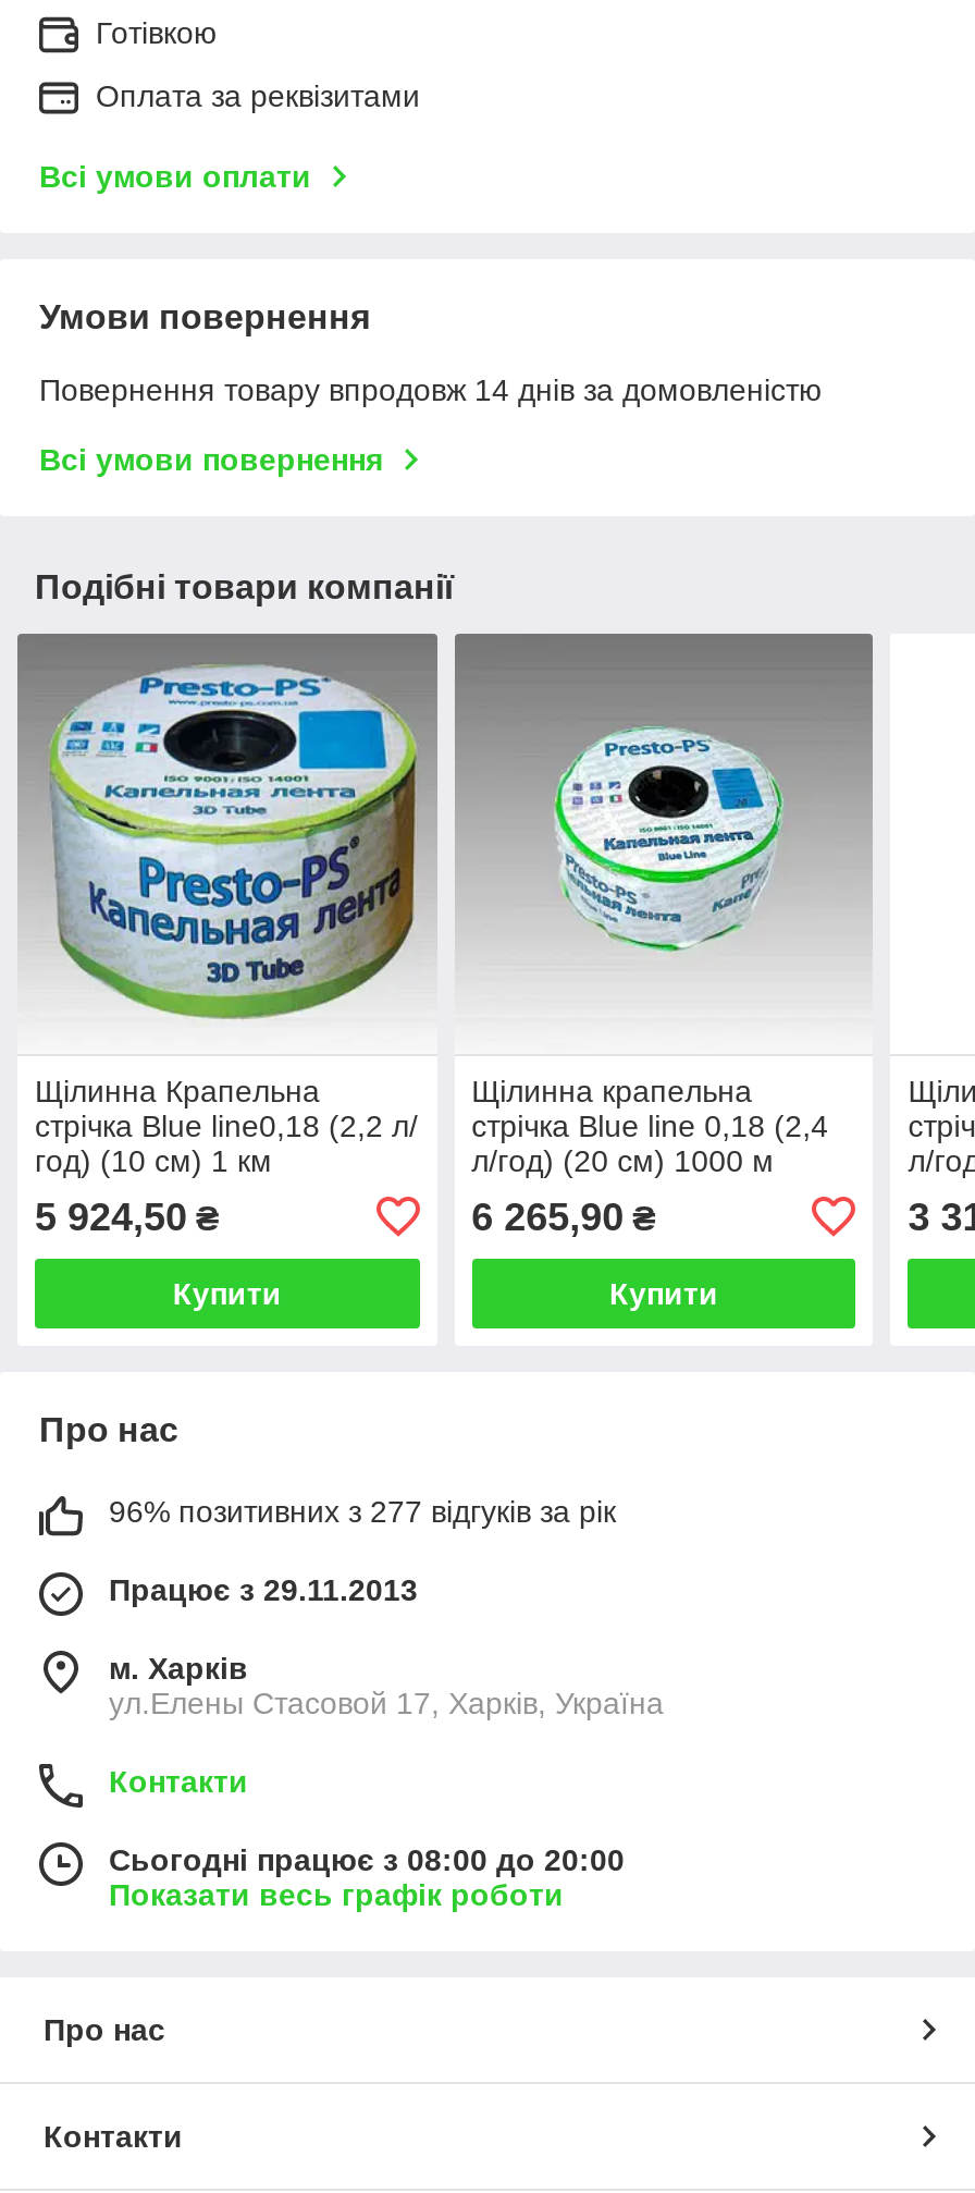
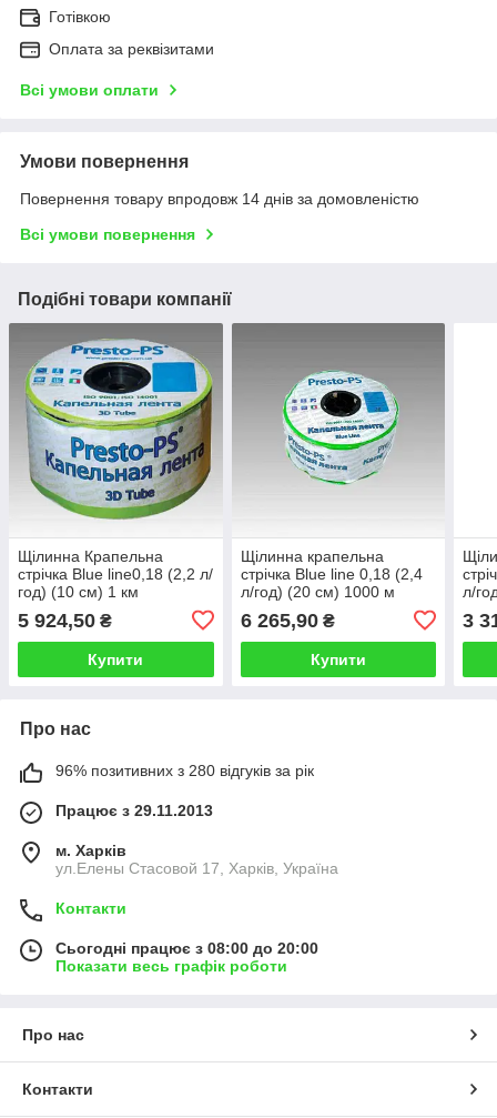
- 96% позитивних з 277 відгуків за рік
+ 96% позитивних з 280 відгуків за рік
